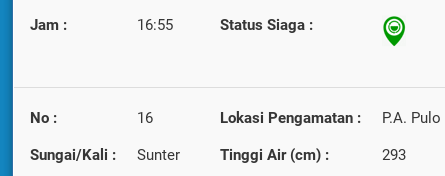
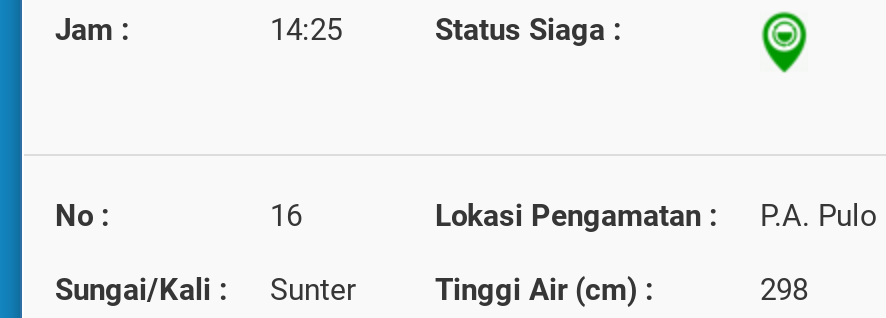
- 16:55
+ 14:25

- 293
+ 298
